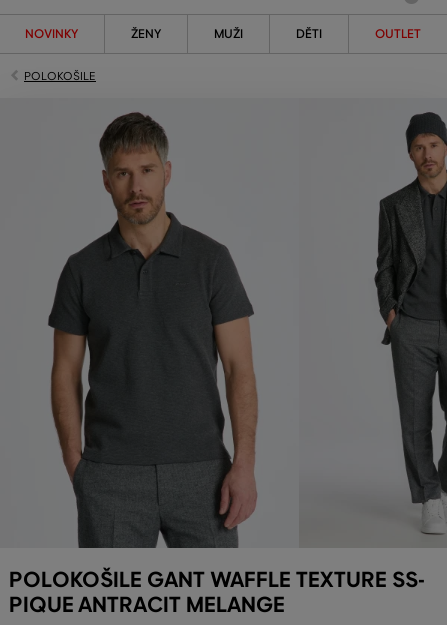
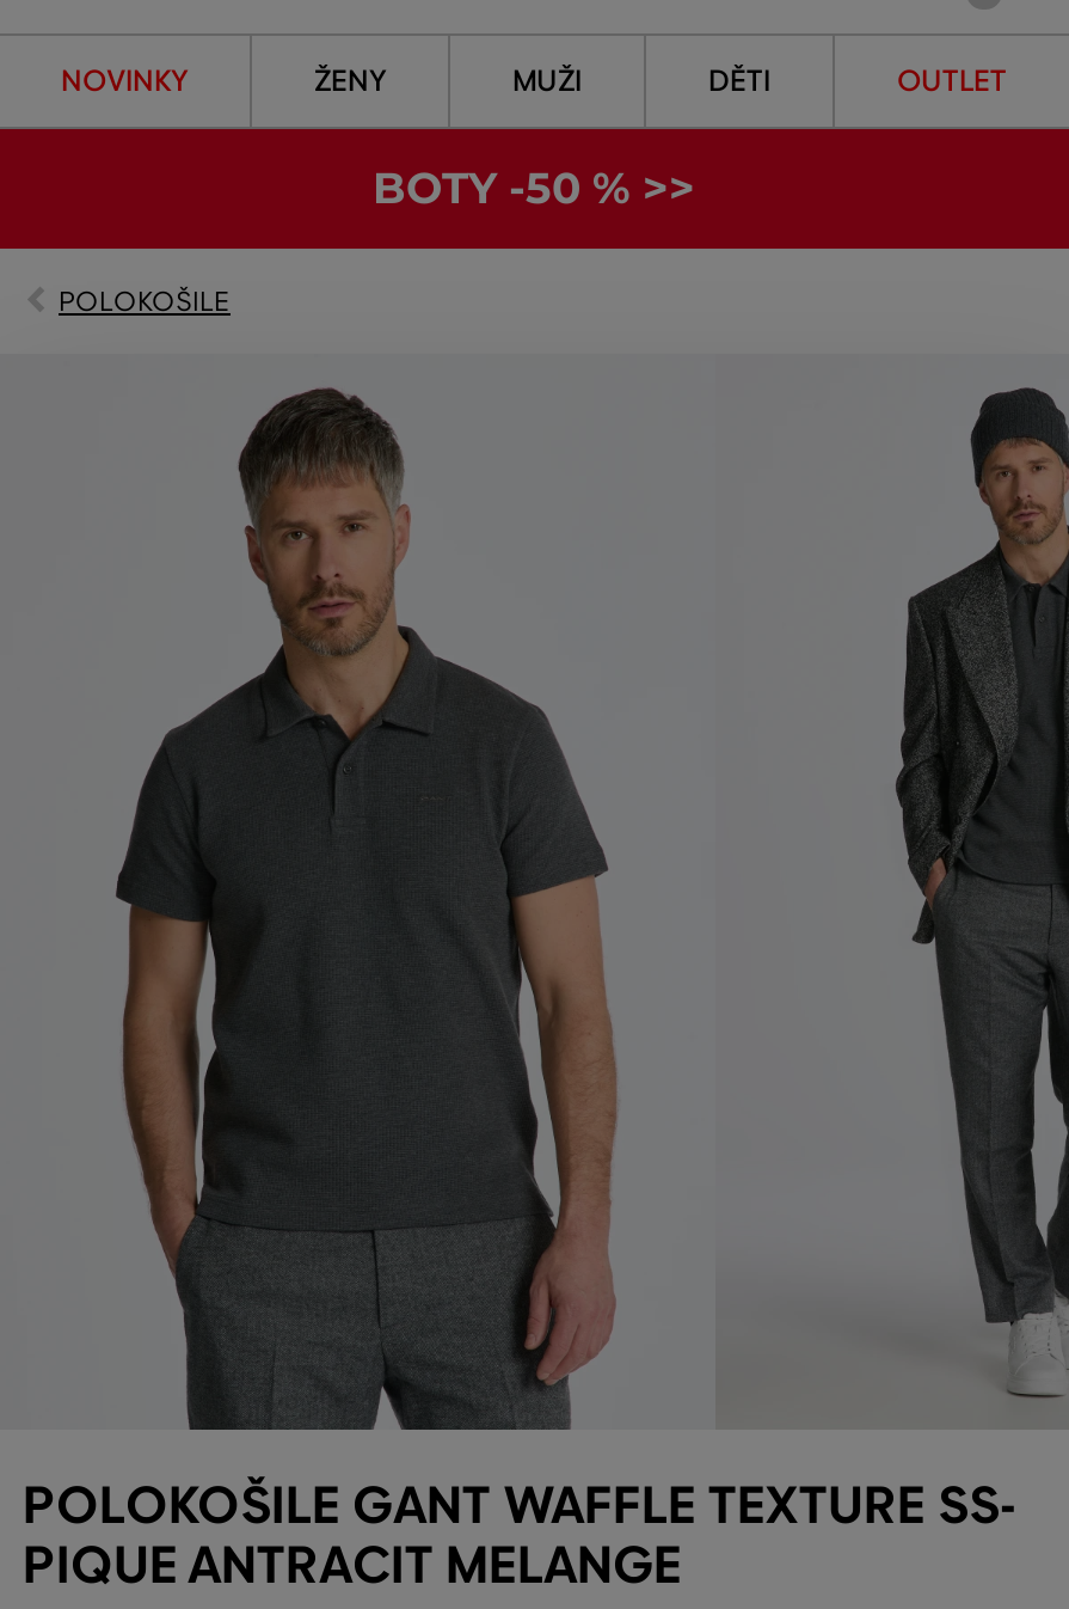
+ BOTY -50 % >>
